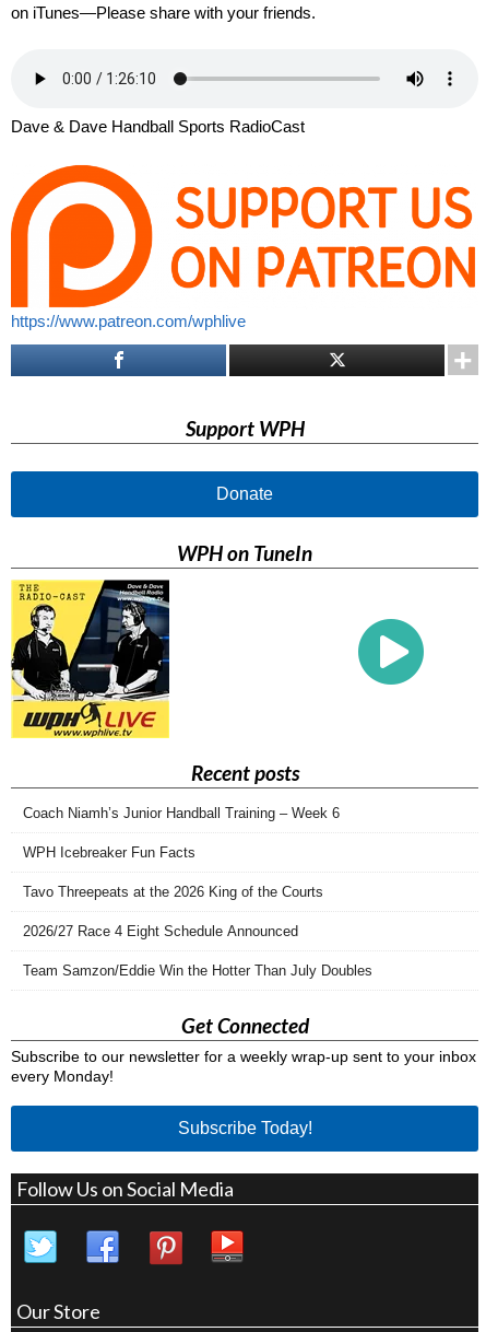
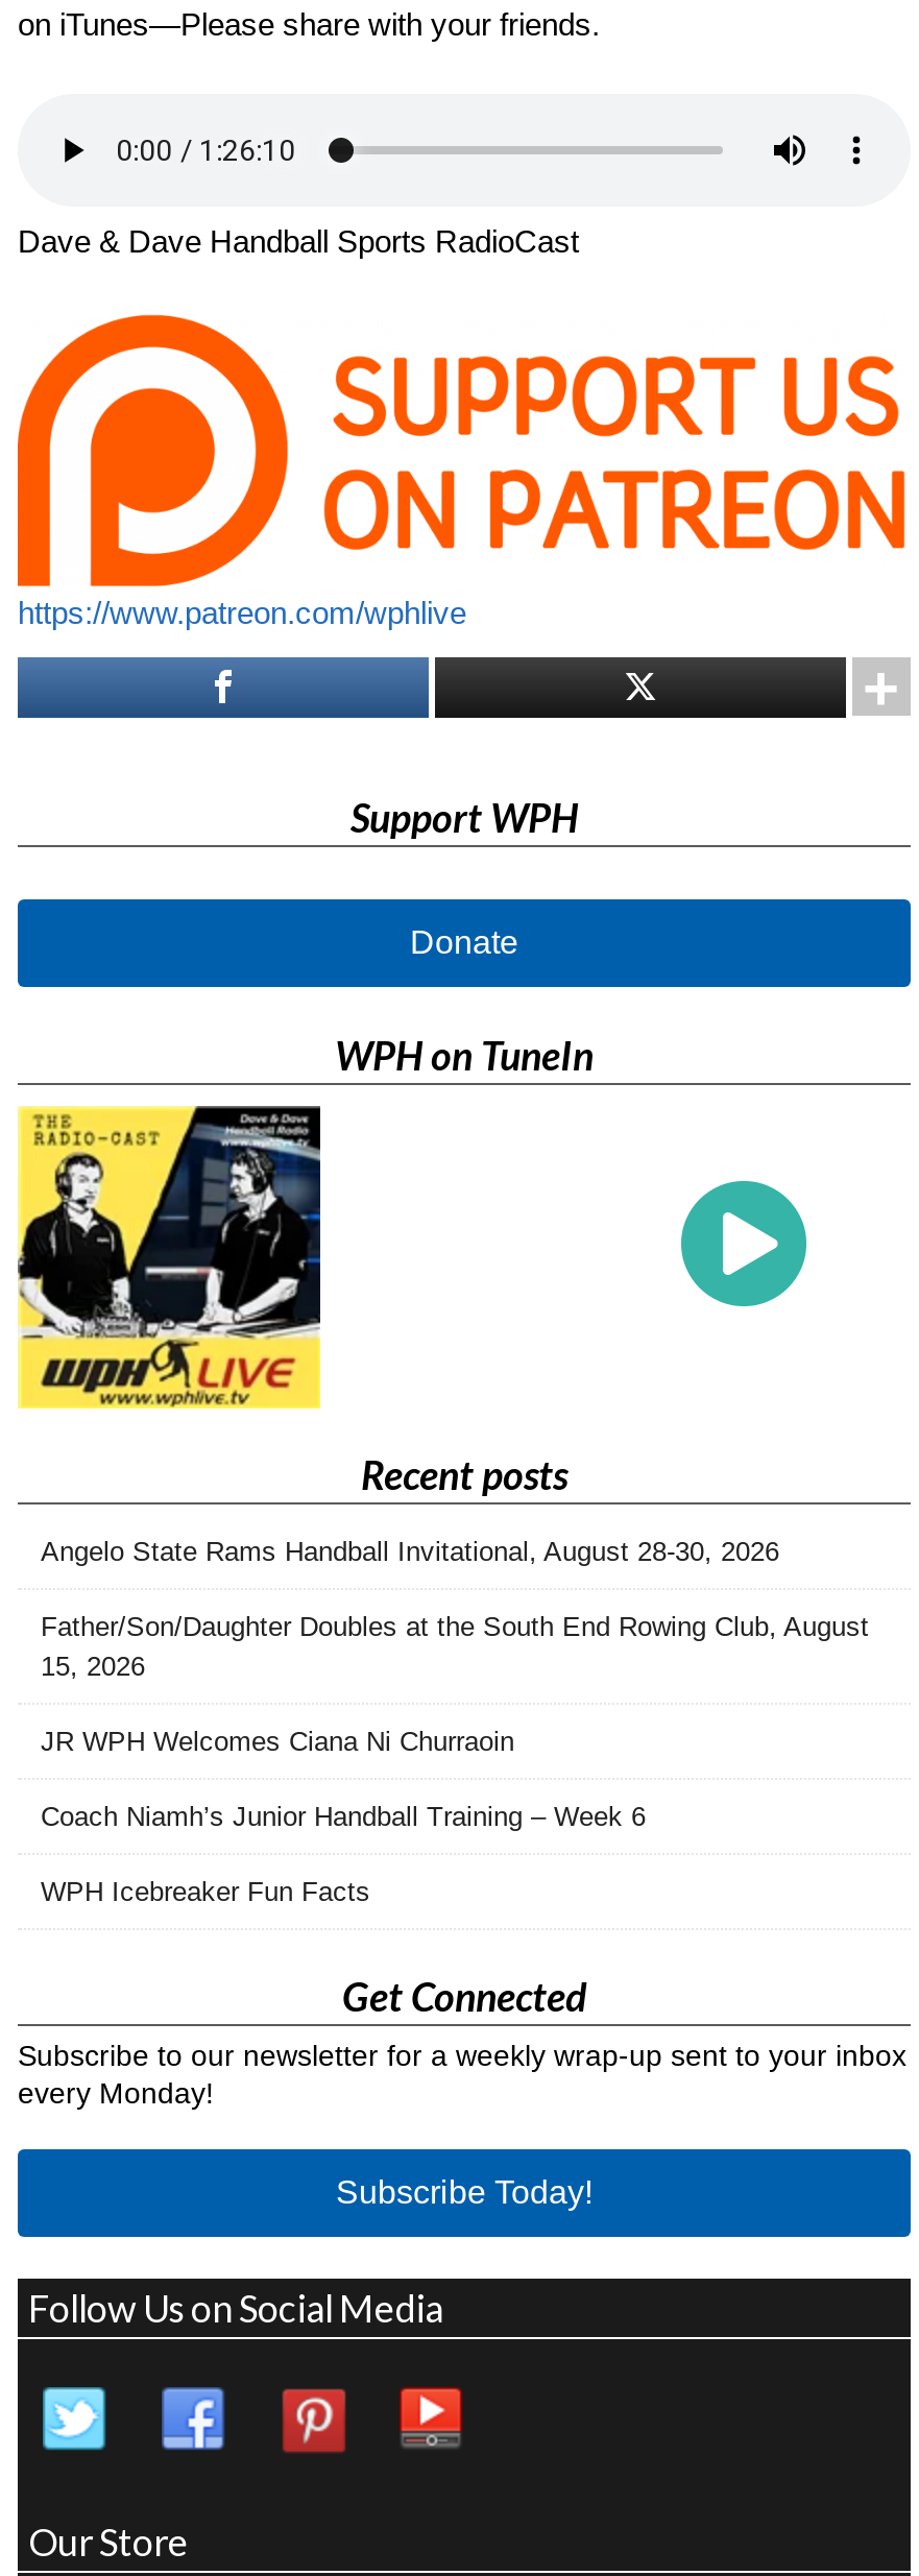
+ Angelo State Rams Handball Invitational, August 28-30, 2026
+ Father/Son/Daughter Doubles at the South End Rowing Club, August
+ 15, 2026
+ JR WPH Welcomes Ciana Ni Churraoin

moved down: Coach Niamh’s Junior Handball Training – Week 6 | WPH Icebreaker Fun Facts

- Tavo Threepeats at the 2026 King of the Courts
- 2026/27 Race 4 Eight Schedule Announced
- Team Samzon/Eddie Win the Hotter Than July Doubles
